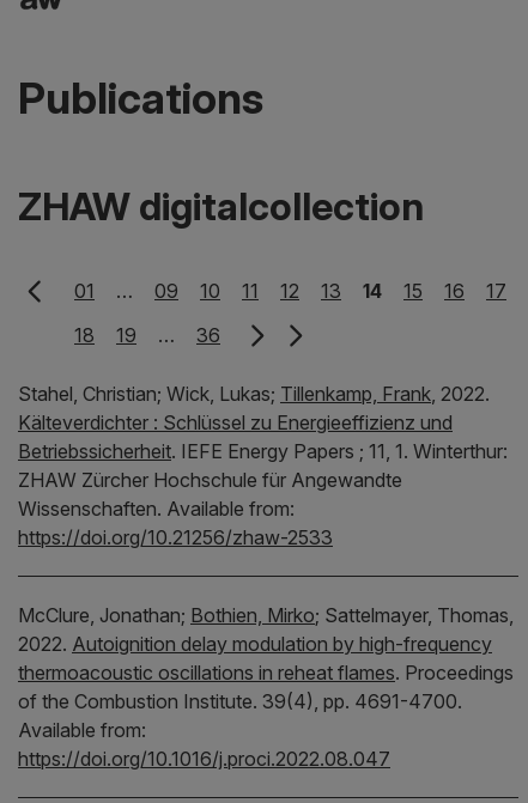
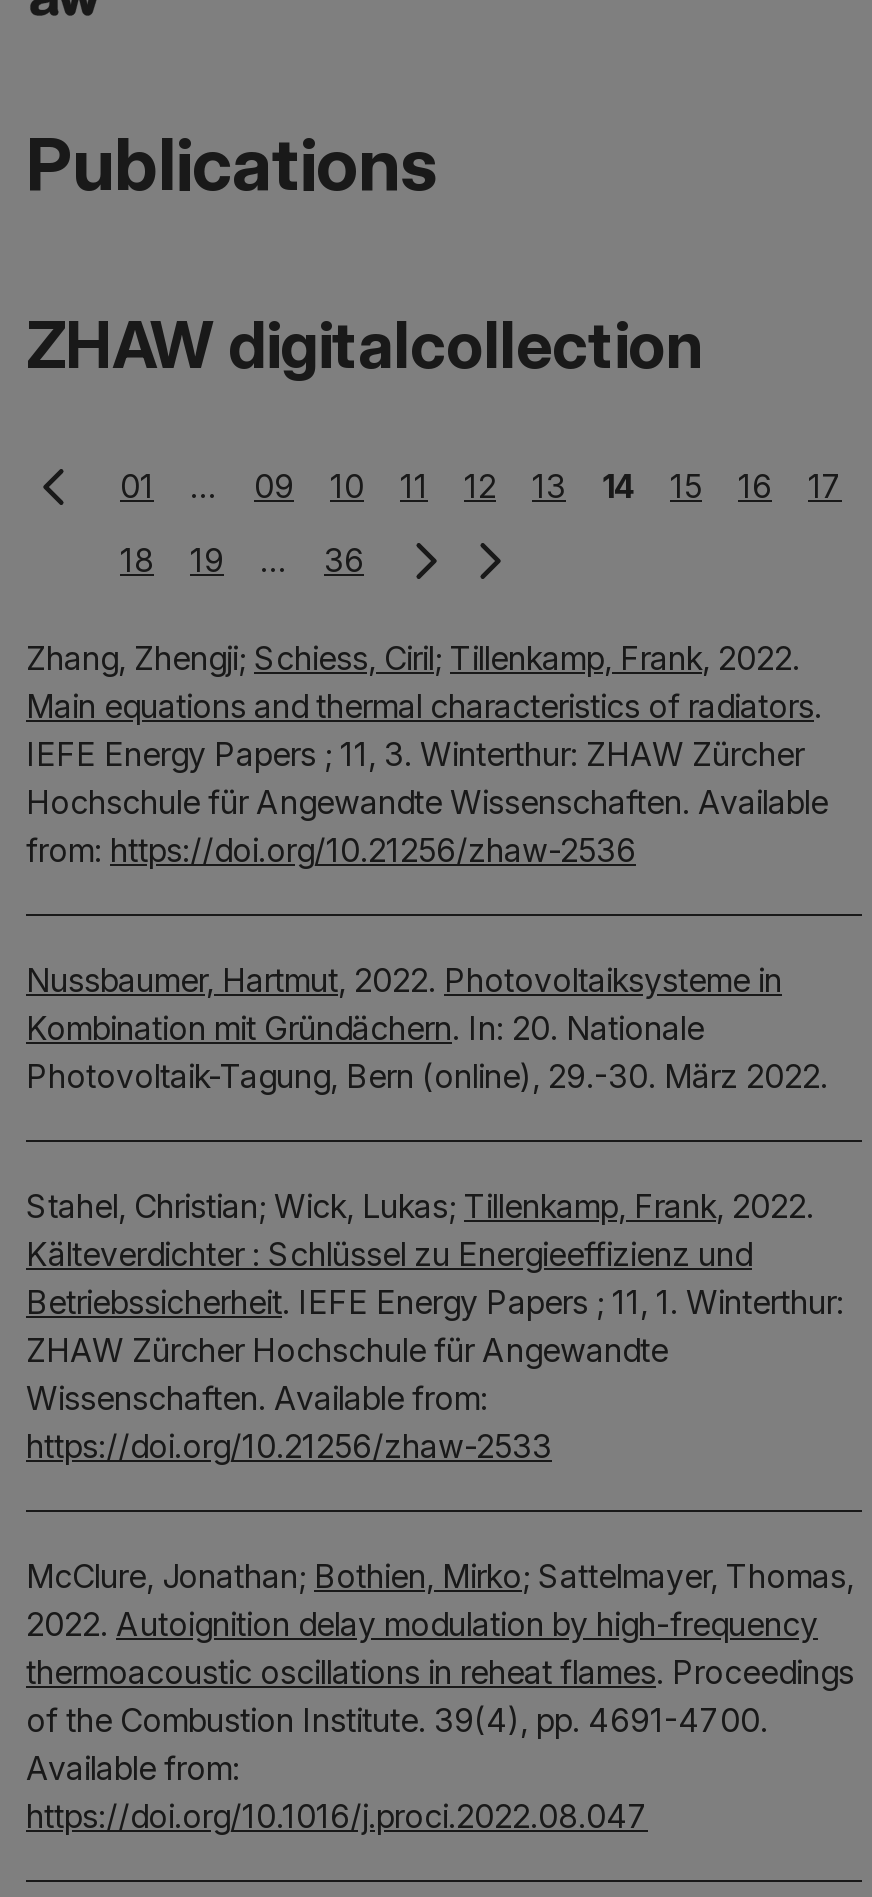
+ Zhang, Zhengji; Schiess, Ciril; Tillenkamp, Frank, 2022.
+ Main equations and thermal characteristics of radiators.
+ IEFE Energy Papers ; 11, 3. Winterthur: ZHAW Zürcher
+ Hochschule für Angewandte Wissenschaften. Available
+ from: https://doi.org/10.21256/zhaw-2536
+ Nussbaumer, Hartmut, 2022. Photovoltaiksysteme in
+ Kombination mit Gründächern. In: 20. Nationale
+ Photovoltaik-Tagung, Bern (online), 29.-30. März 2022.
